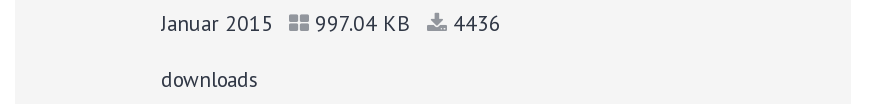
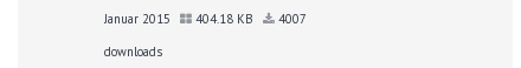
- 997.04 KB
+ 404.18 KB

- 4436
+ 4007
